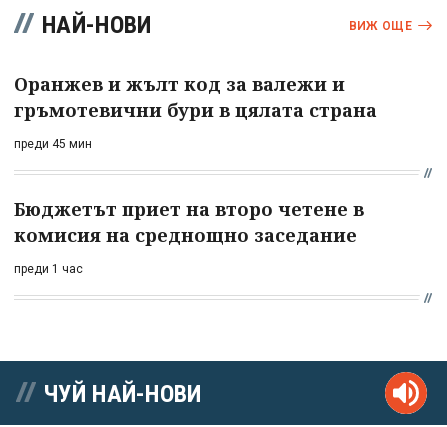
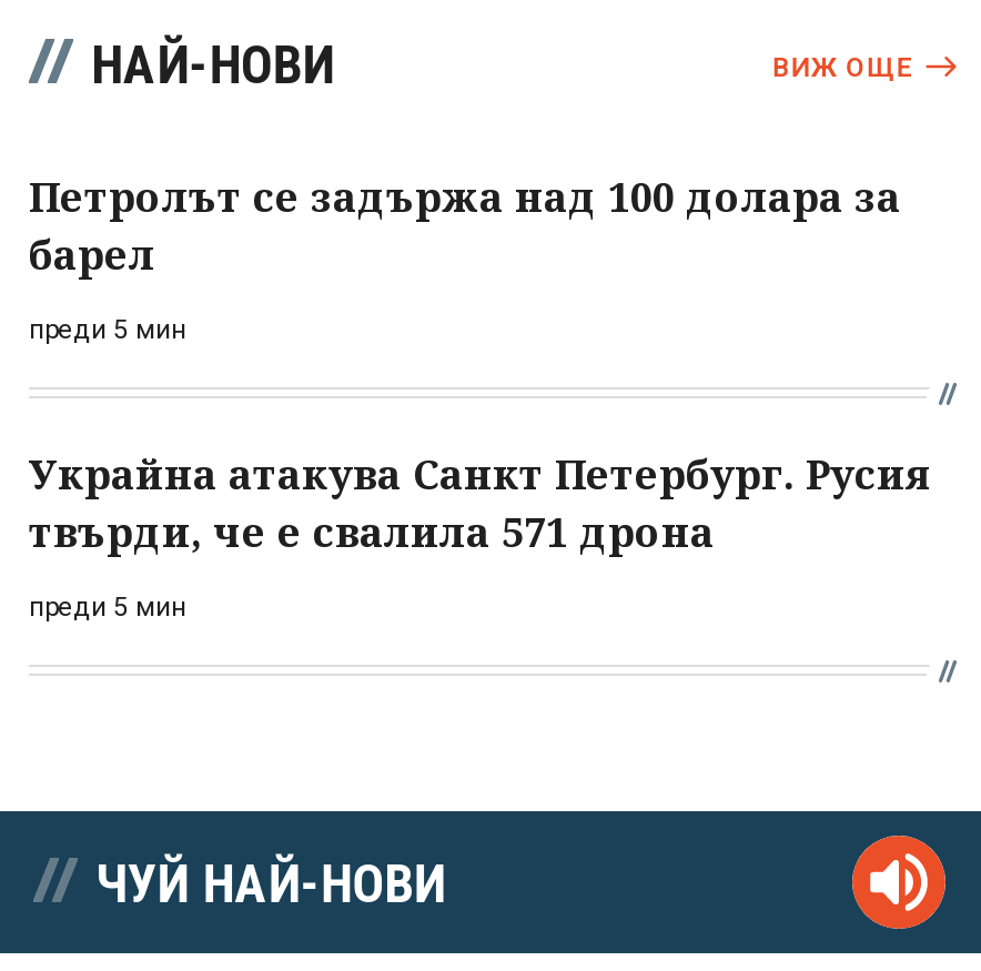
- Оранжев и жълт код за валежи и
- гръмотевични бури в цялата страна
+ Петролът се задържа над 100 долара за
+ барел

- преди 45 мин
+ преди 5 мин

- Бюджетът приет на второ четене в
- комисия на среднощно заседание
+ Украйна атакува Санкт Петербург. Русия
+ твърди, че е свалила 571 дрона

- преди 1 час
+ преди 5 мин
